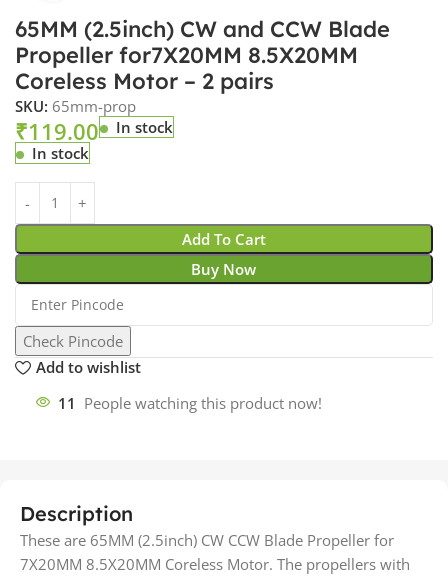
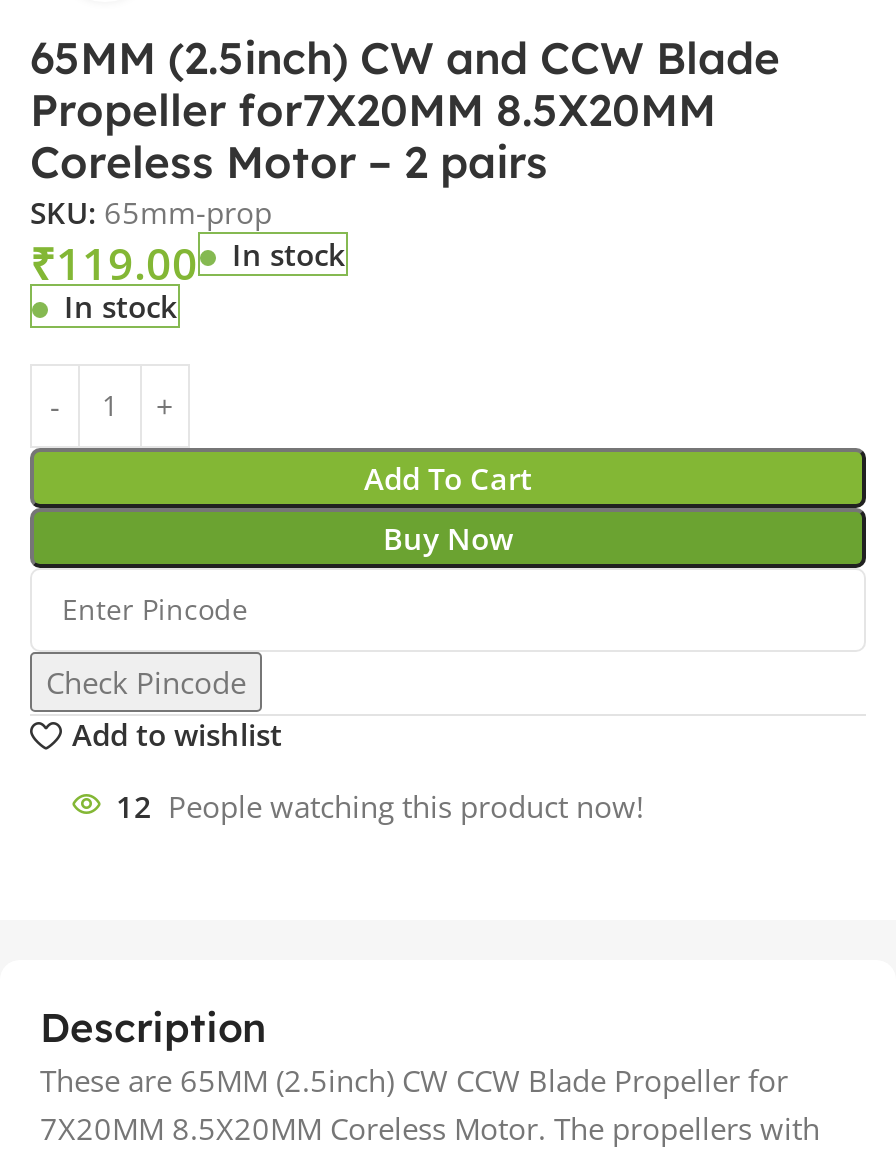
- 11 People watching this product now!
+ 12 People watching this product now!
